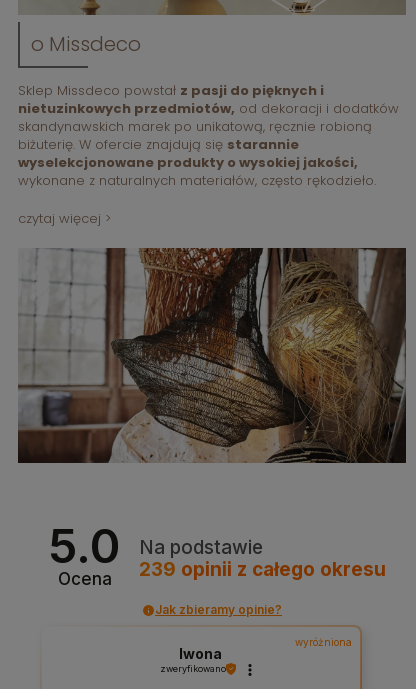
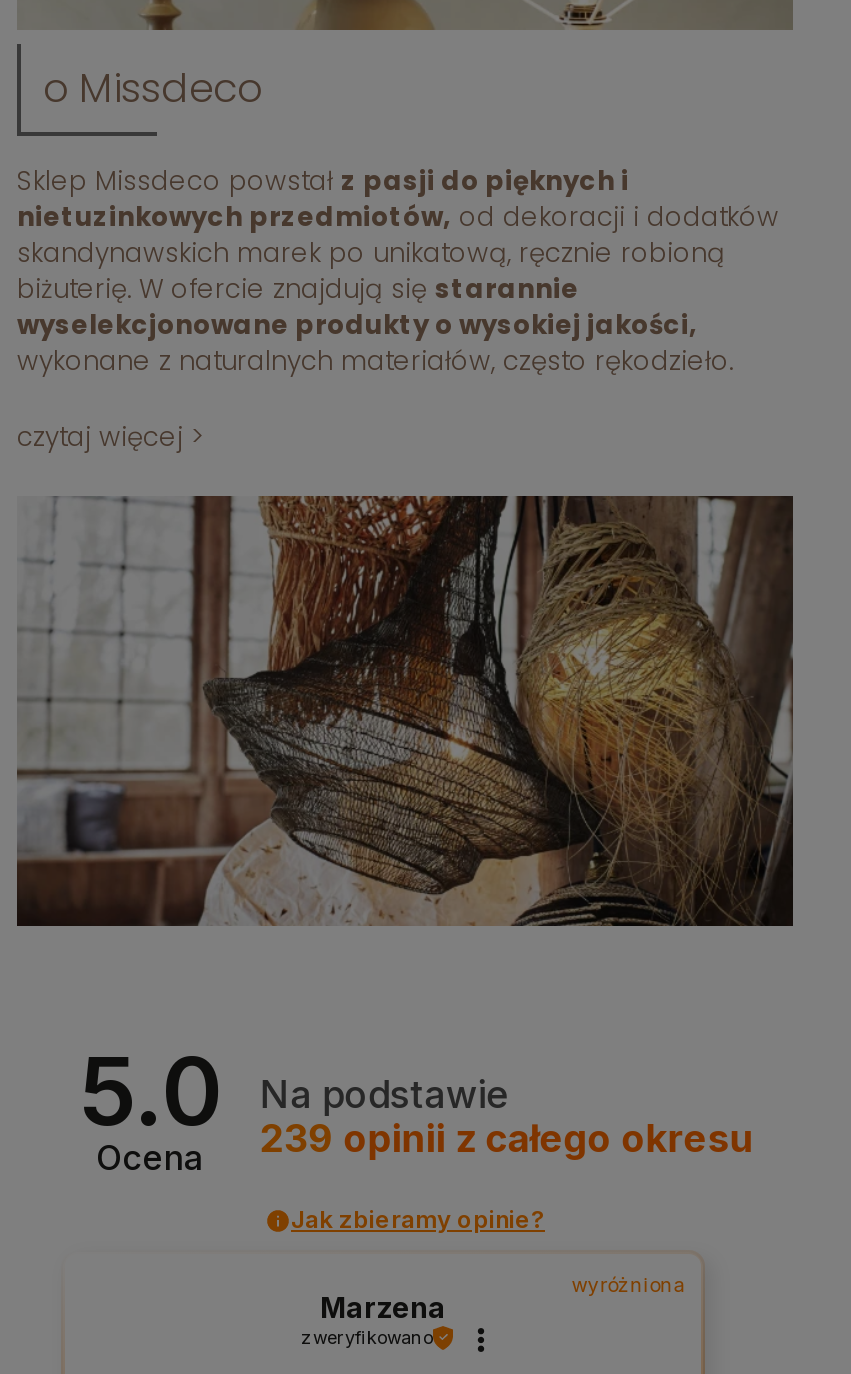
- Iwona
+ Marzena
